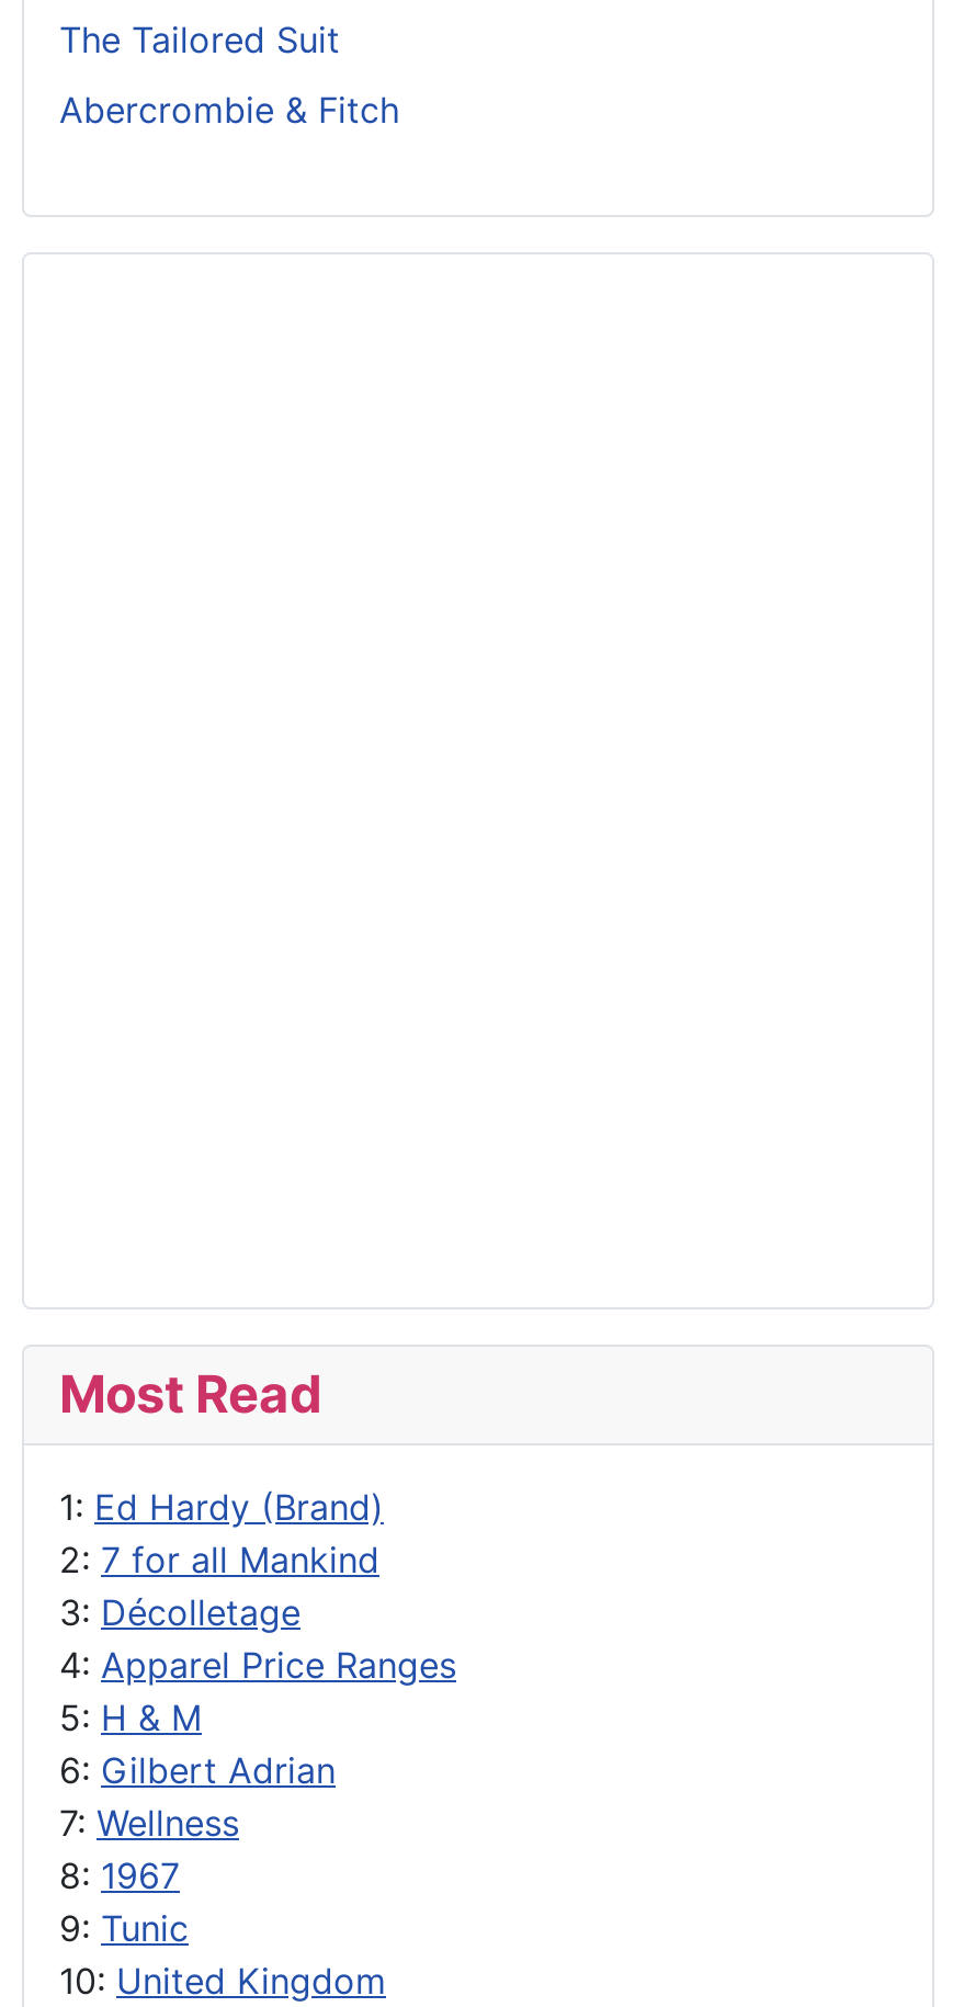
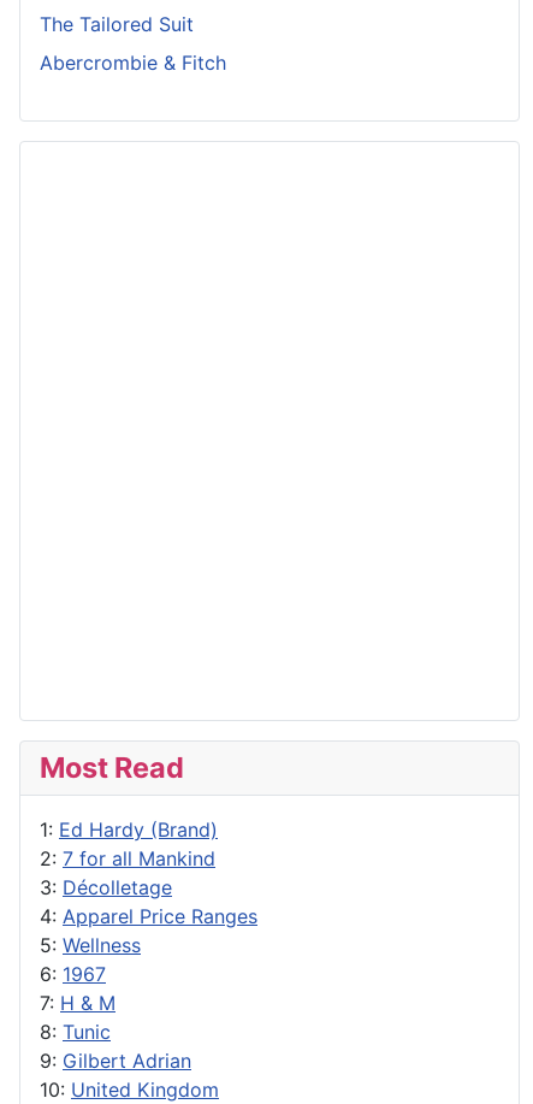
- 5: H & M
- 6: Gilbert Adrian
- 7: Wellness
- 8: 1967
- 9: Tunic
+ 5: Wellness
+ 6: 1967
+ 7: H & M
+ 8: Tunic
+ 9: Gilbert Adrian
